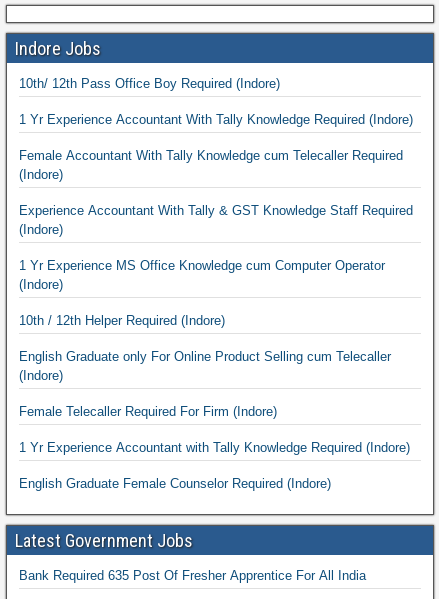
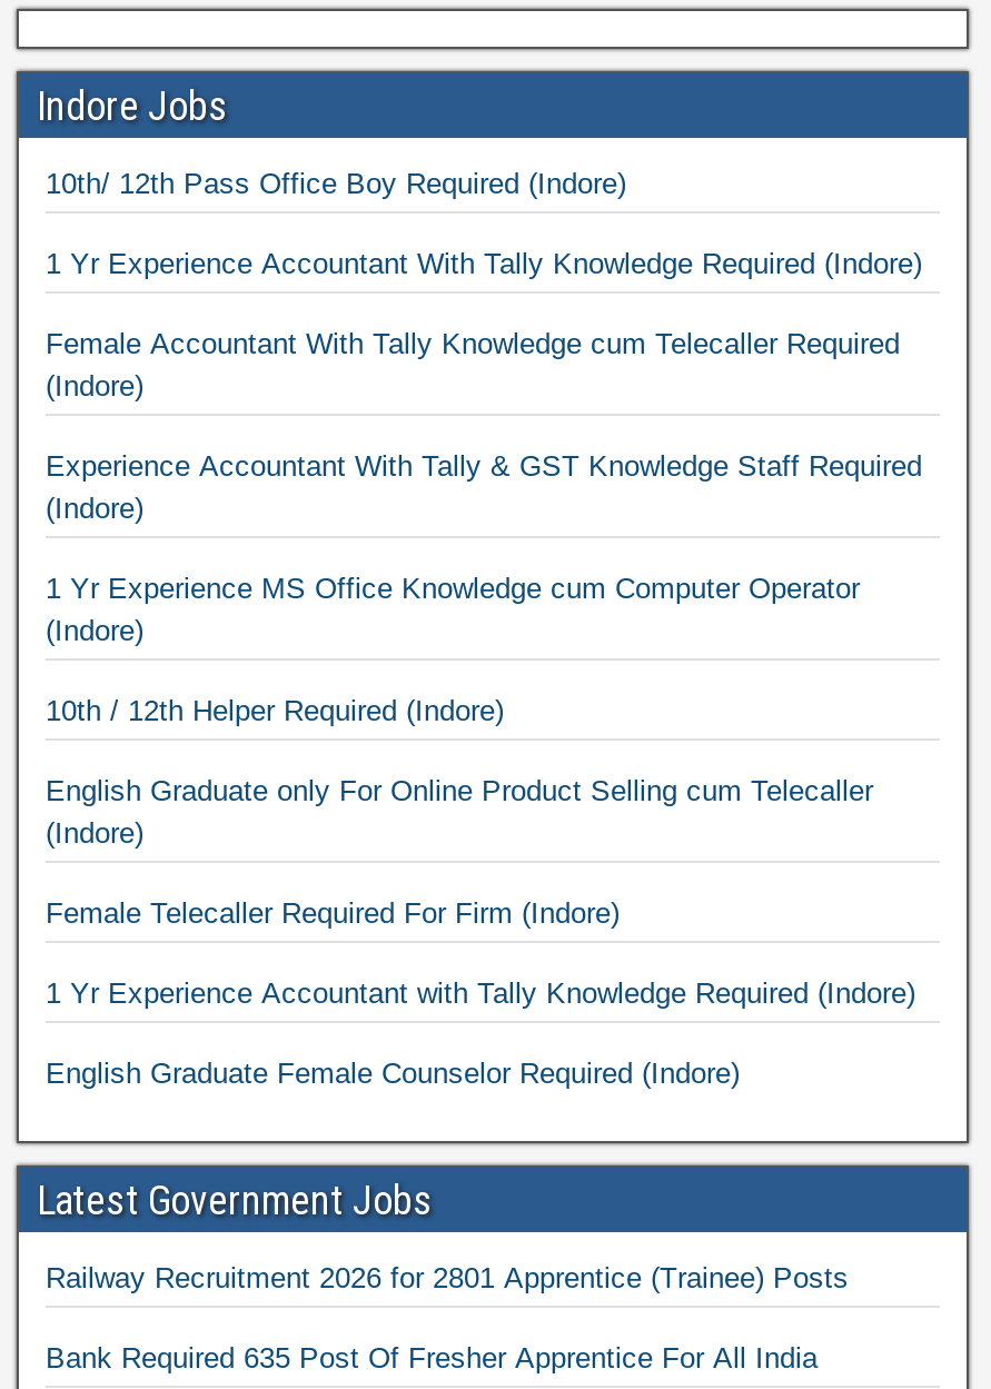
+ Railway Recruitment 2026 for 2801 Apprentice (Trainee) Posts
